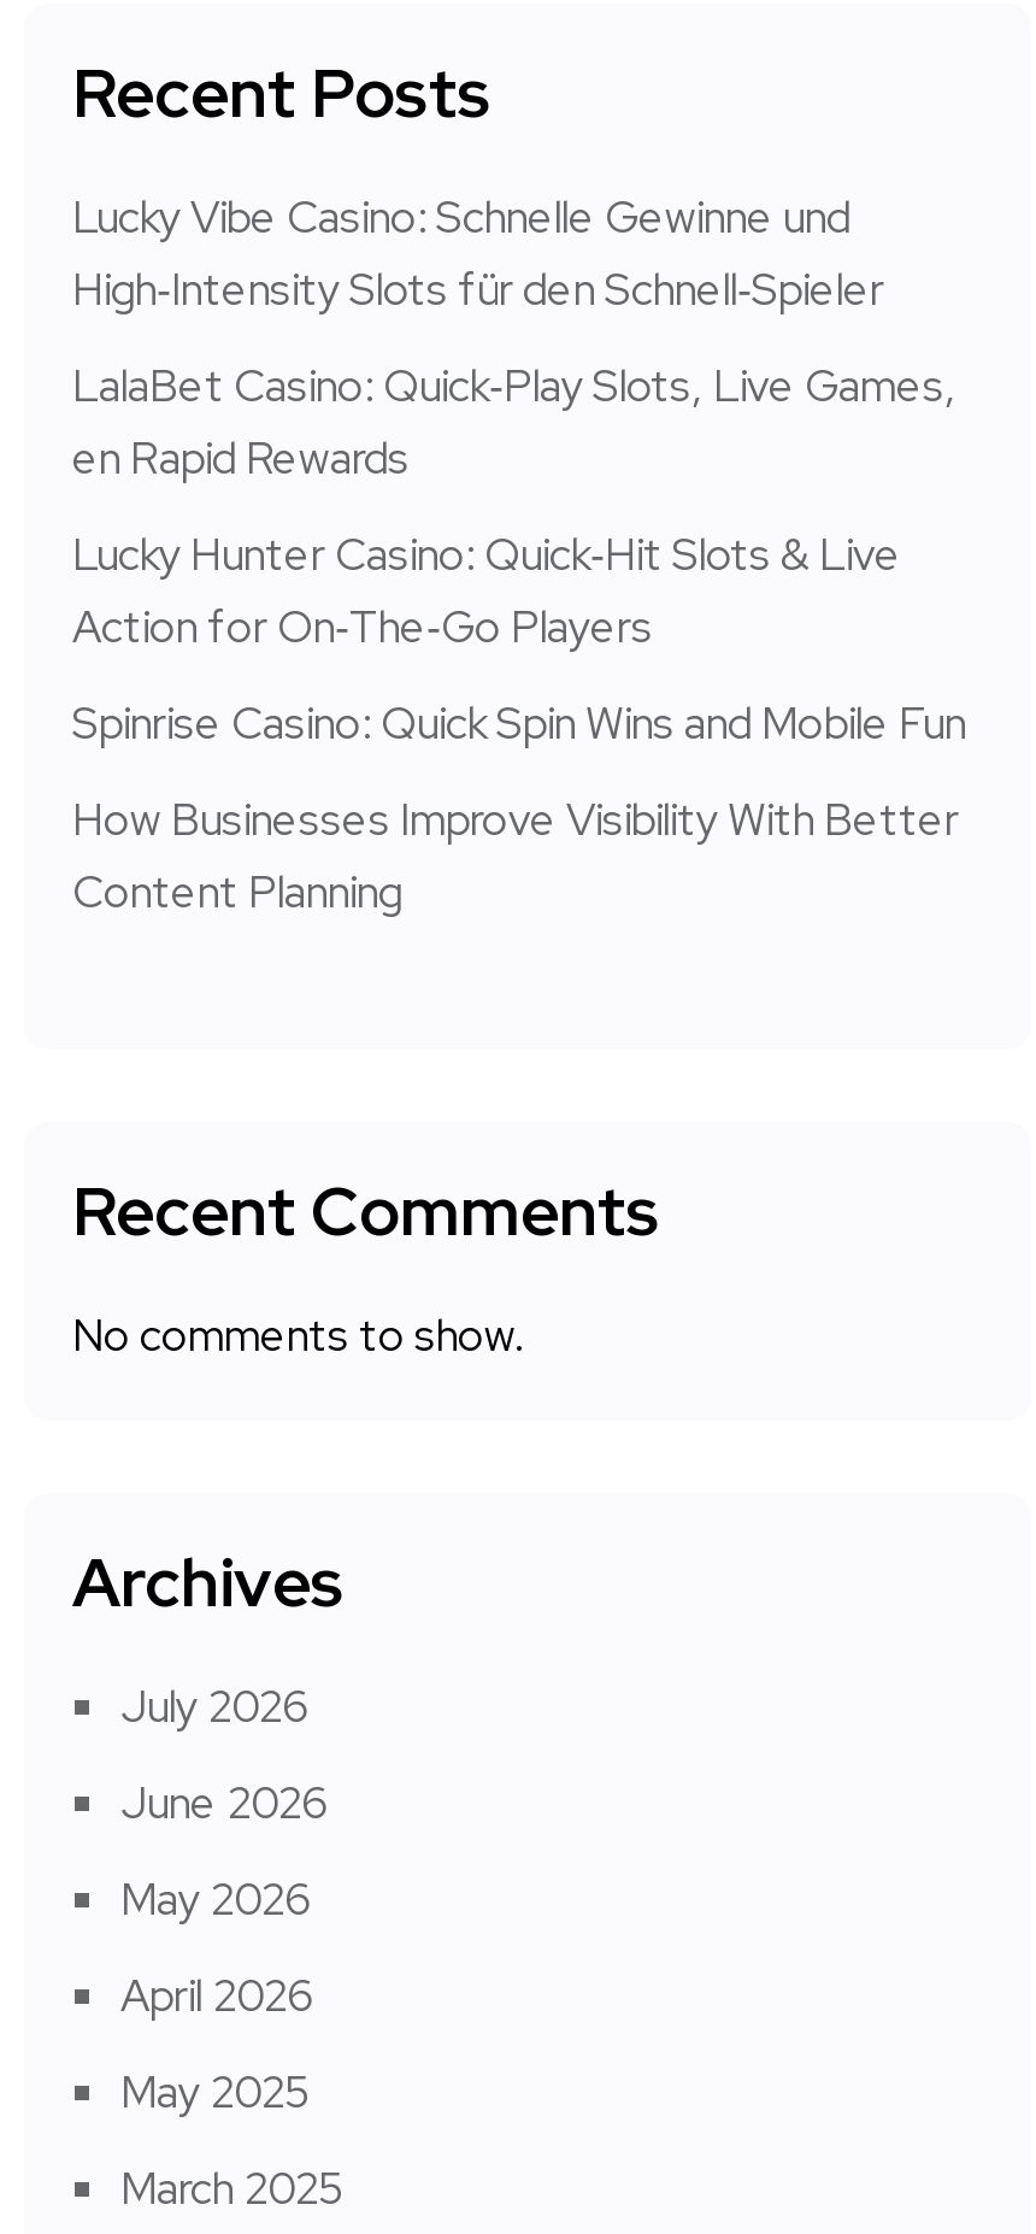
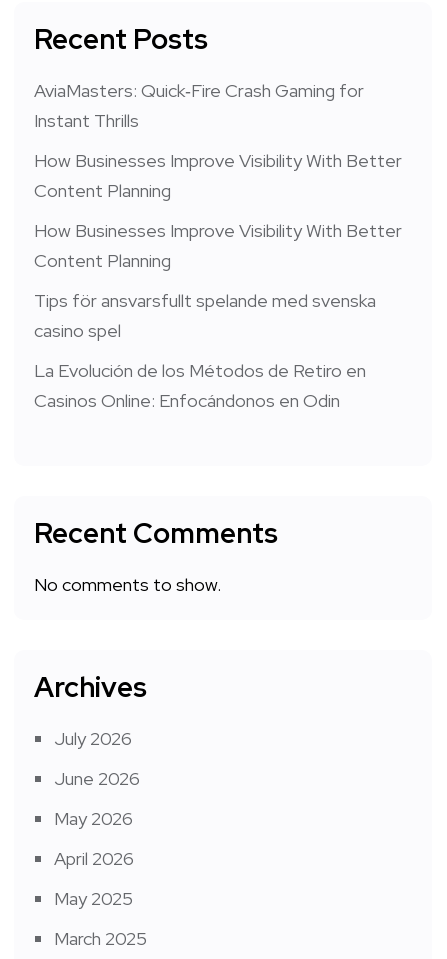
- Lucky Vibe Casino: Schnelle Gewinne und
- High‑Intensity Slots für den Schnell‑Spieler
- LalaBet Casino: Quick‑Play Slots, Live Games,
- en Rapid Rewards
- Lucky Hunter Casino: Quick‑Hit Slots & Live
- Action for On‑The‑Go Players
- Spinrise Casino: Quick Spin Wins and Mobile Fun
+ AviaMasters: Quick‑Fire Crash Gaming for
+ Instant Thrills

moved up: How Businesses Improve Visibility With Better | Content Planning

+ How Businesses Improve Visibility With Better
+ Content Planning
+ Tips för ansvarsfullt spelande med svenska
+ casino spel
+ La Evolución de los Métodos de Retiro en
+ Casinos Online: Enfocándonos en Odin
